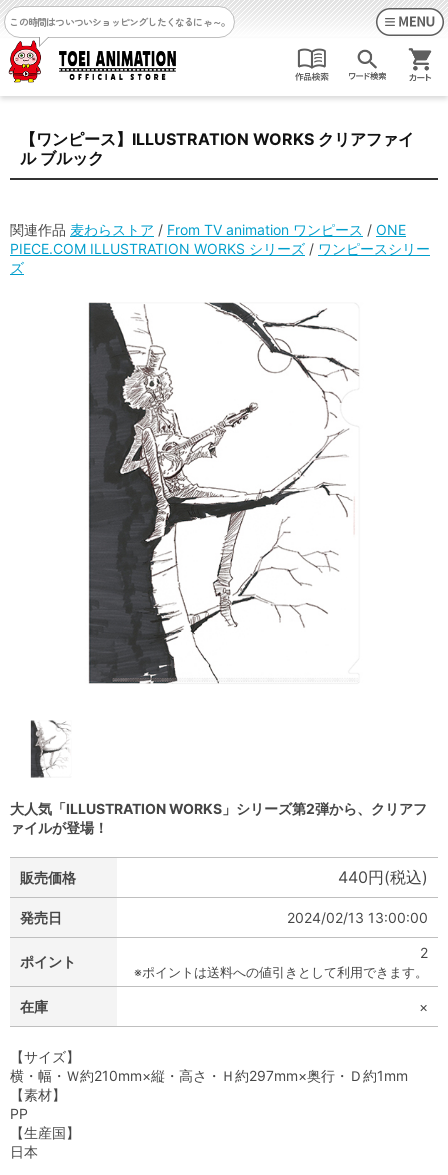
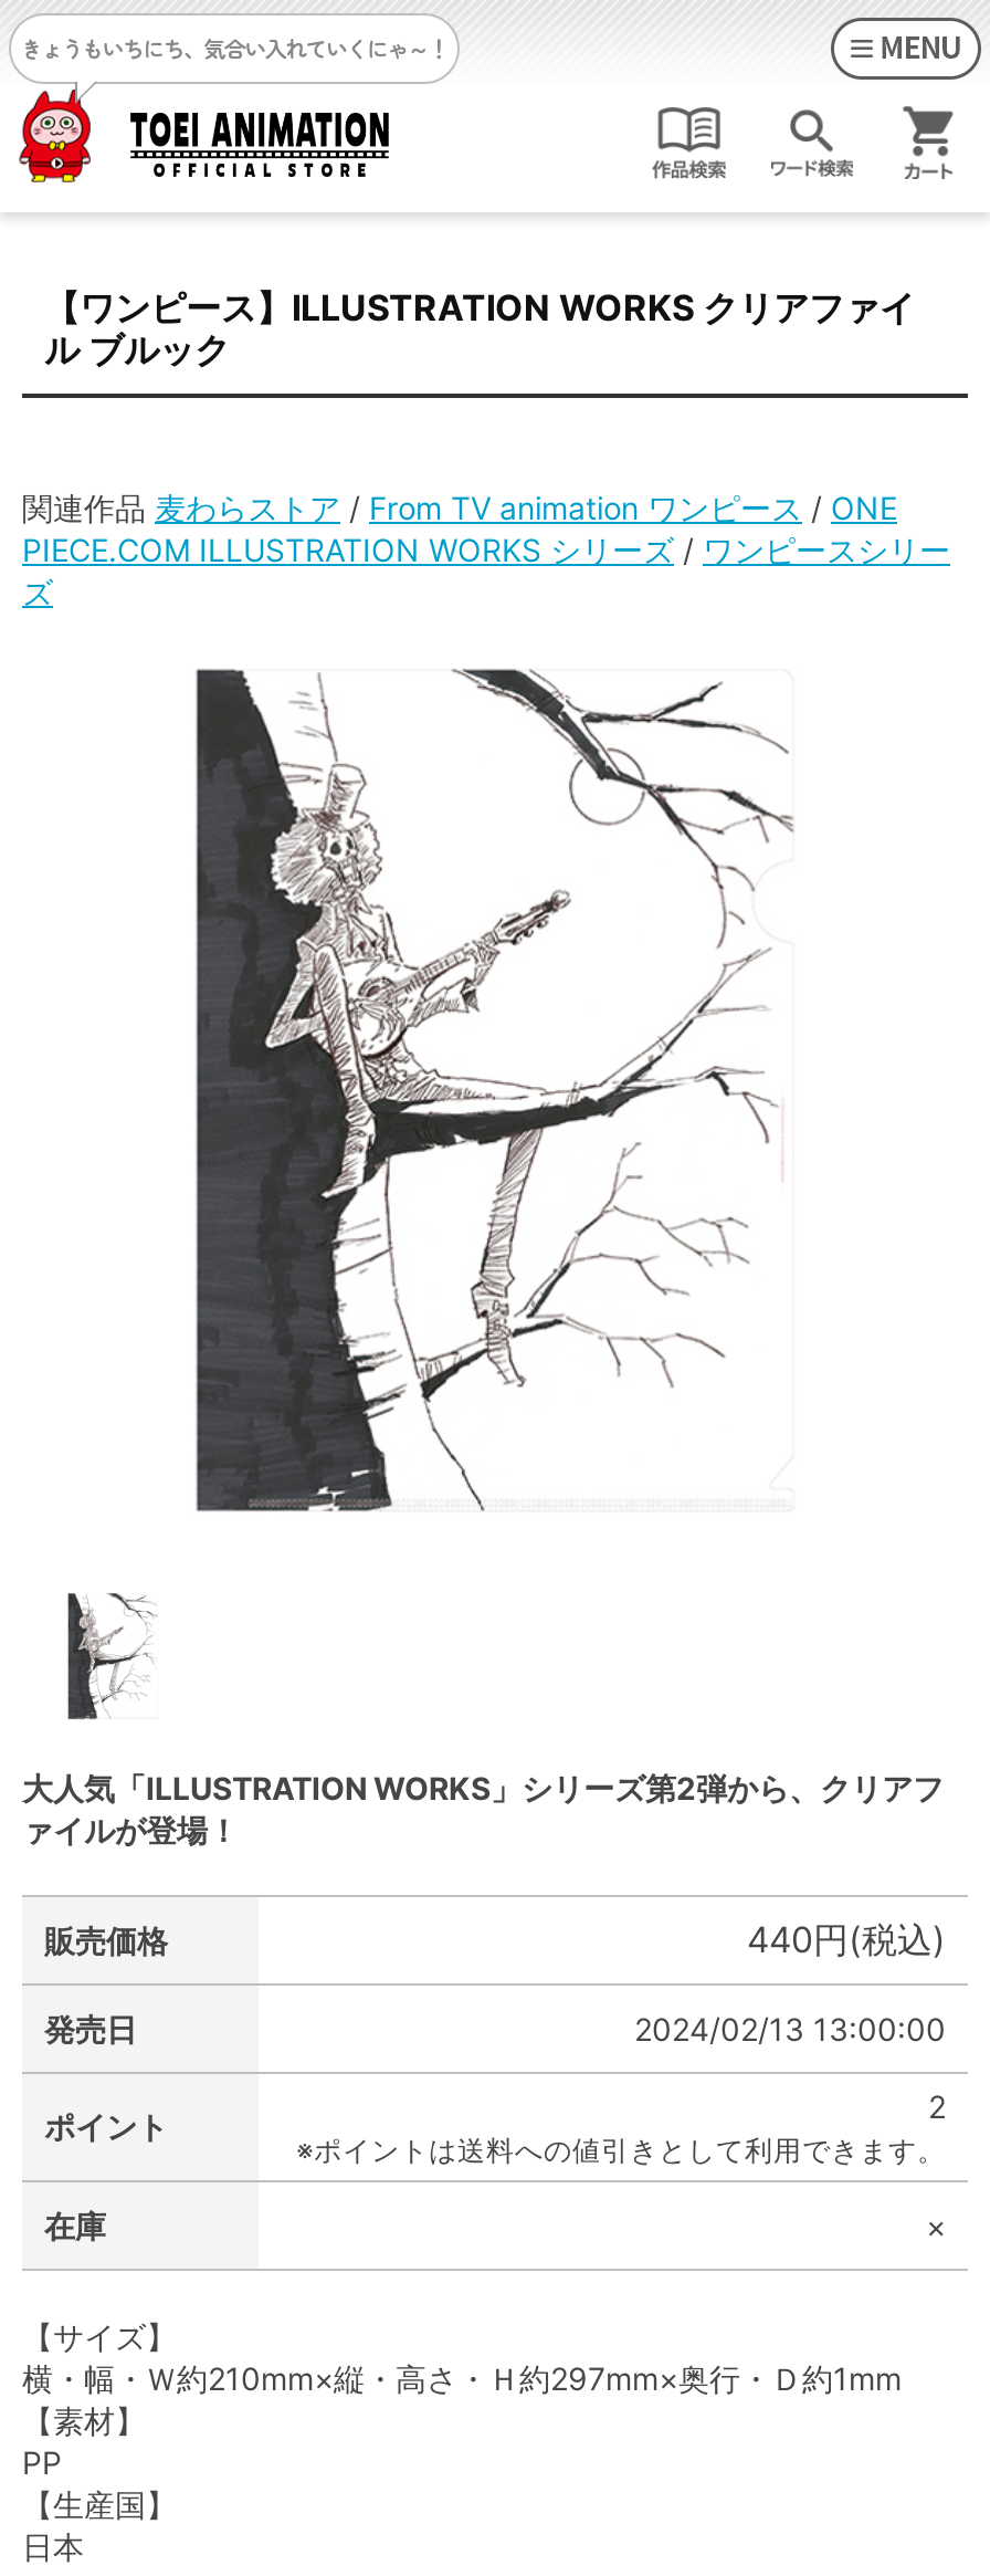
- この時間はついついショッピングしたくなるにゃ～。
+ きょうもいちにち、気合い入れていくにゃ～！
